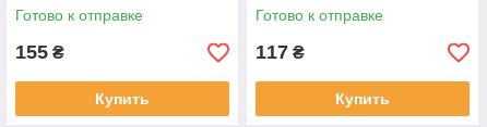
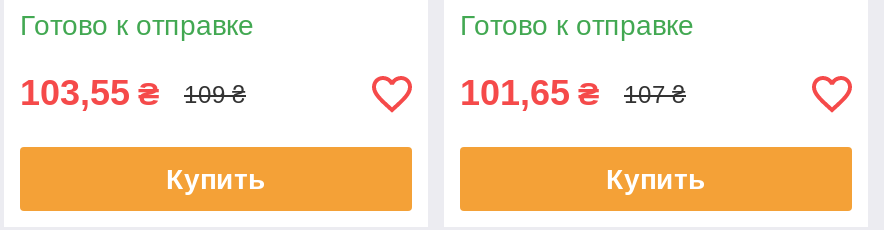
- 155 ₴
+ 103,55 ₴
+ 109 ₴

- 117 ₴
+ 101,65 ₴
+ 107 ₴
